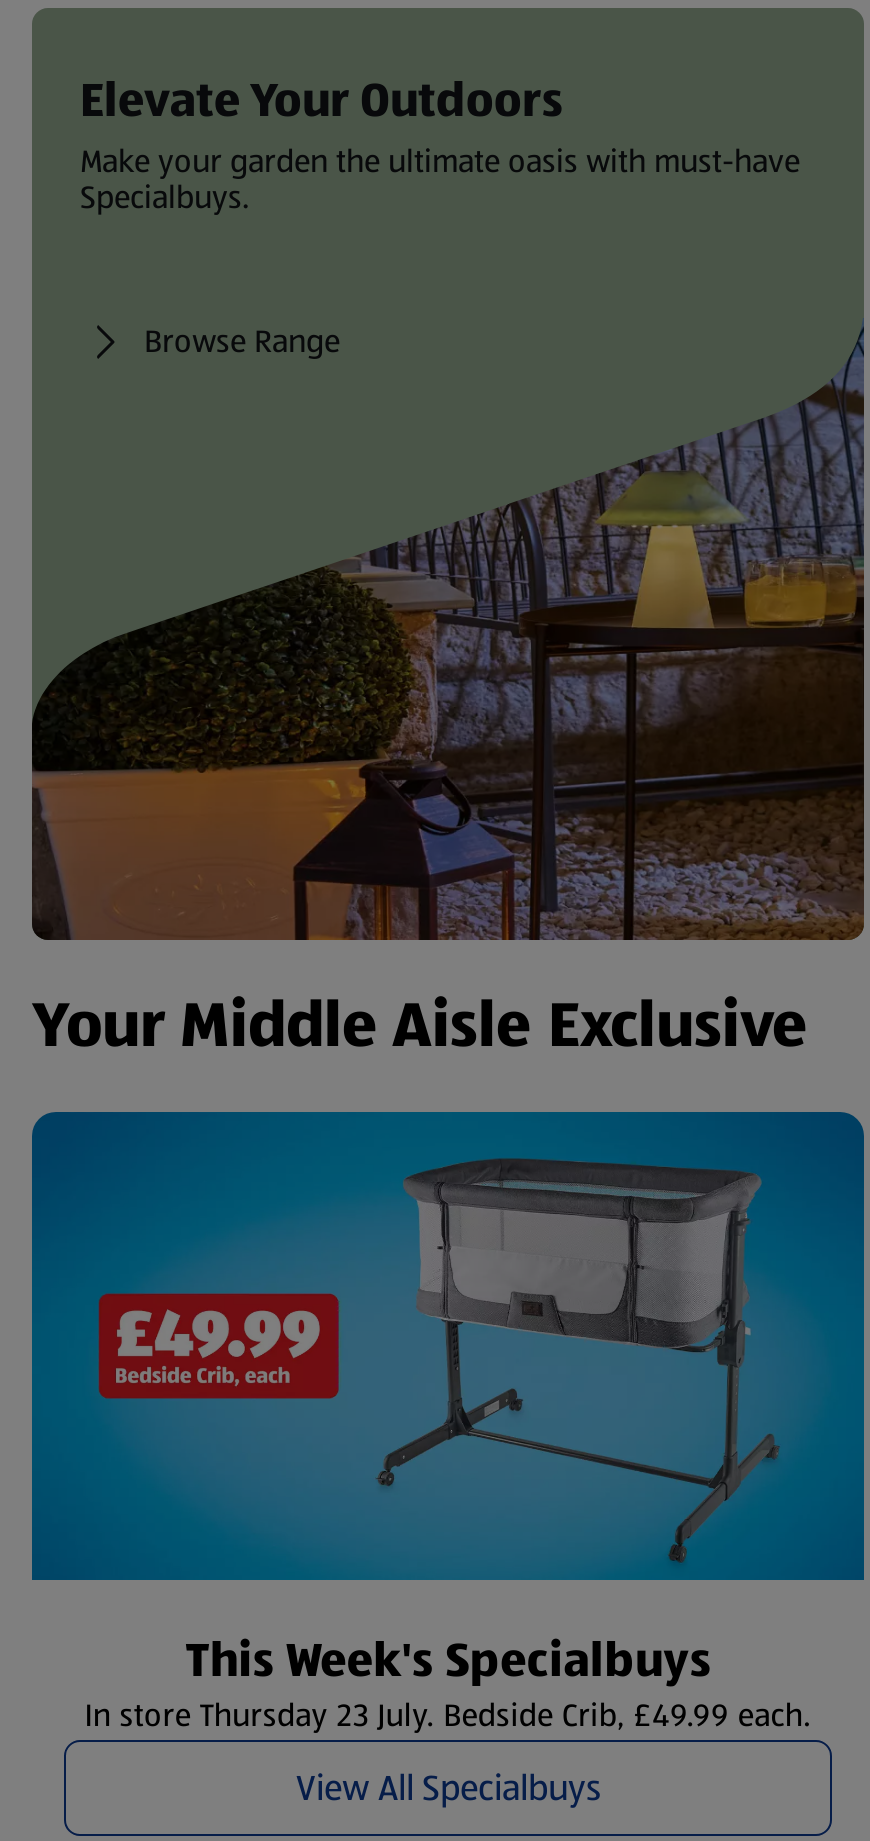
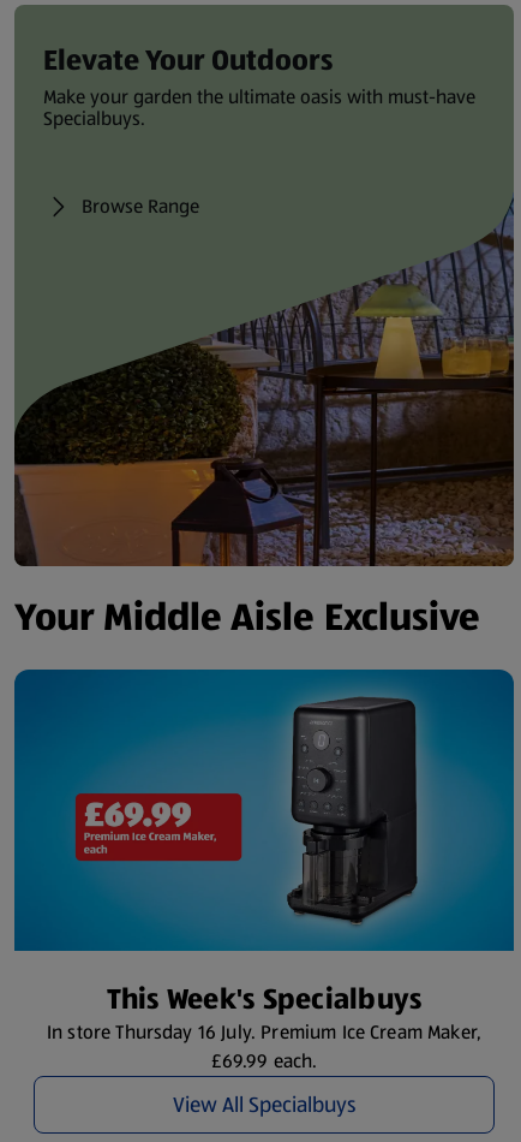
- [image]
+ [image]

- In store Thursday 23 July. Bedside Crib, £49.99 each.
+ In store Thursday 16 July. Premium Ice Cream Maker,
+ £69.99 each.
